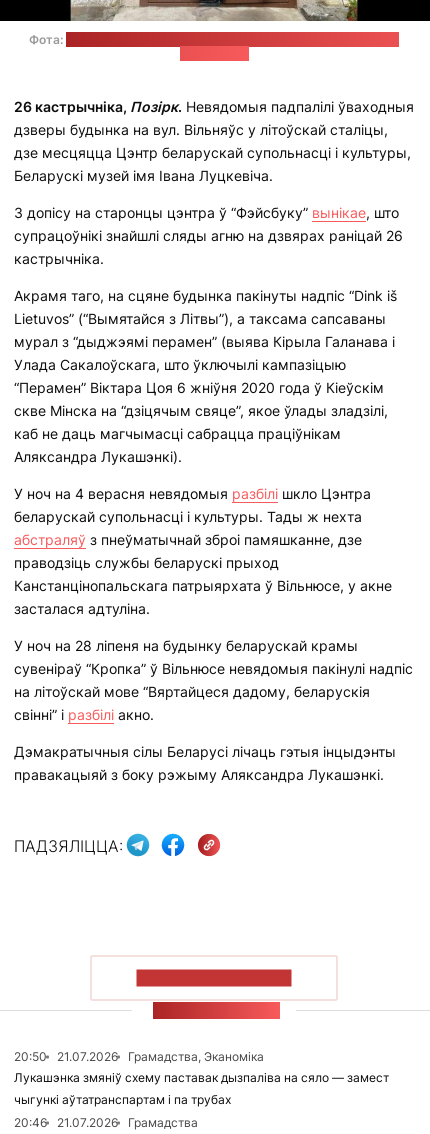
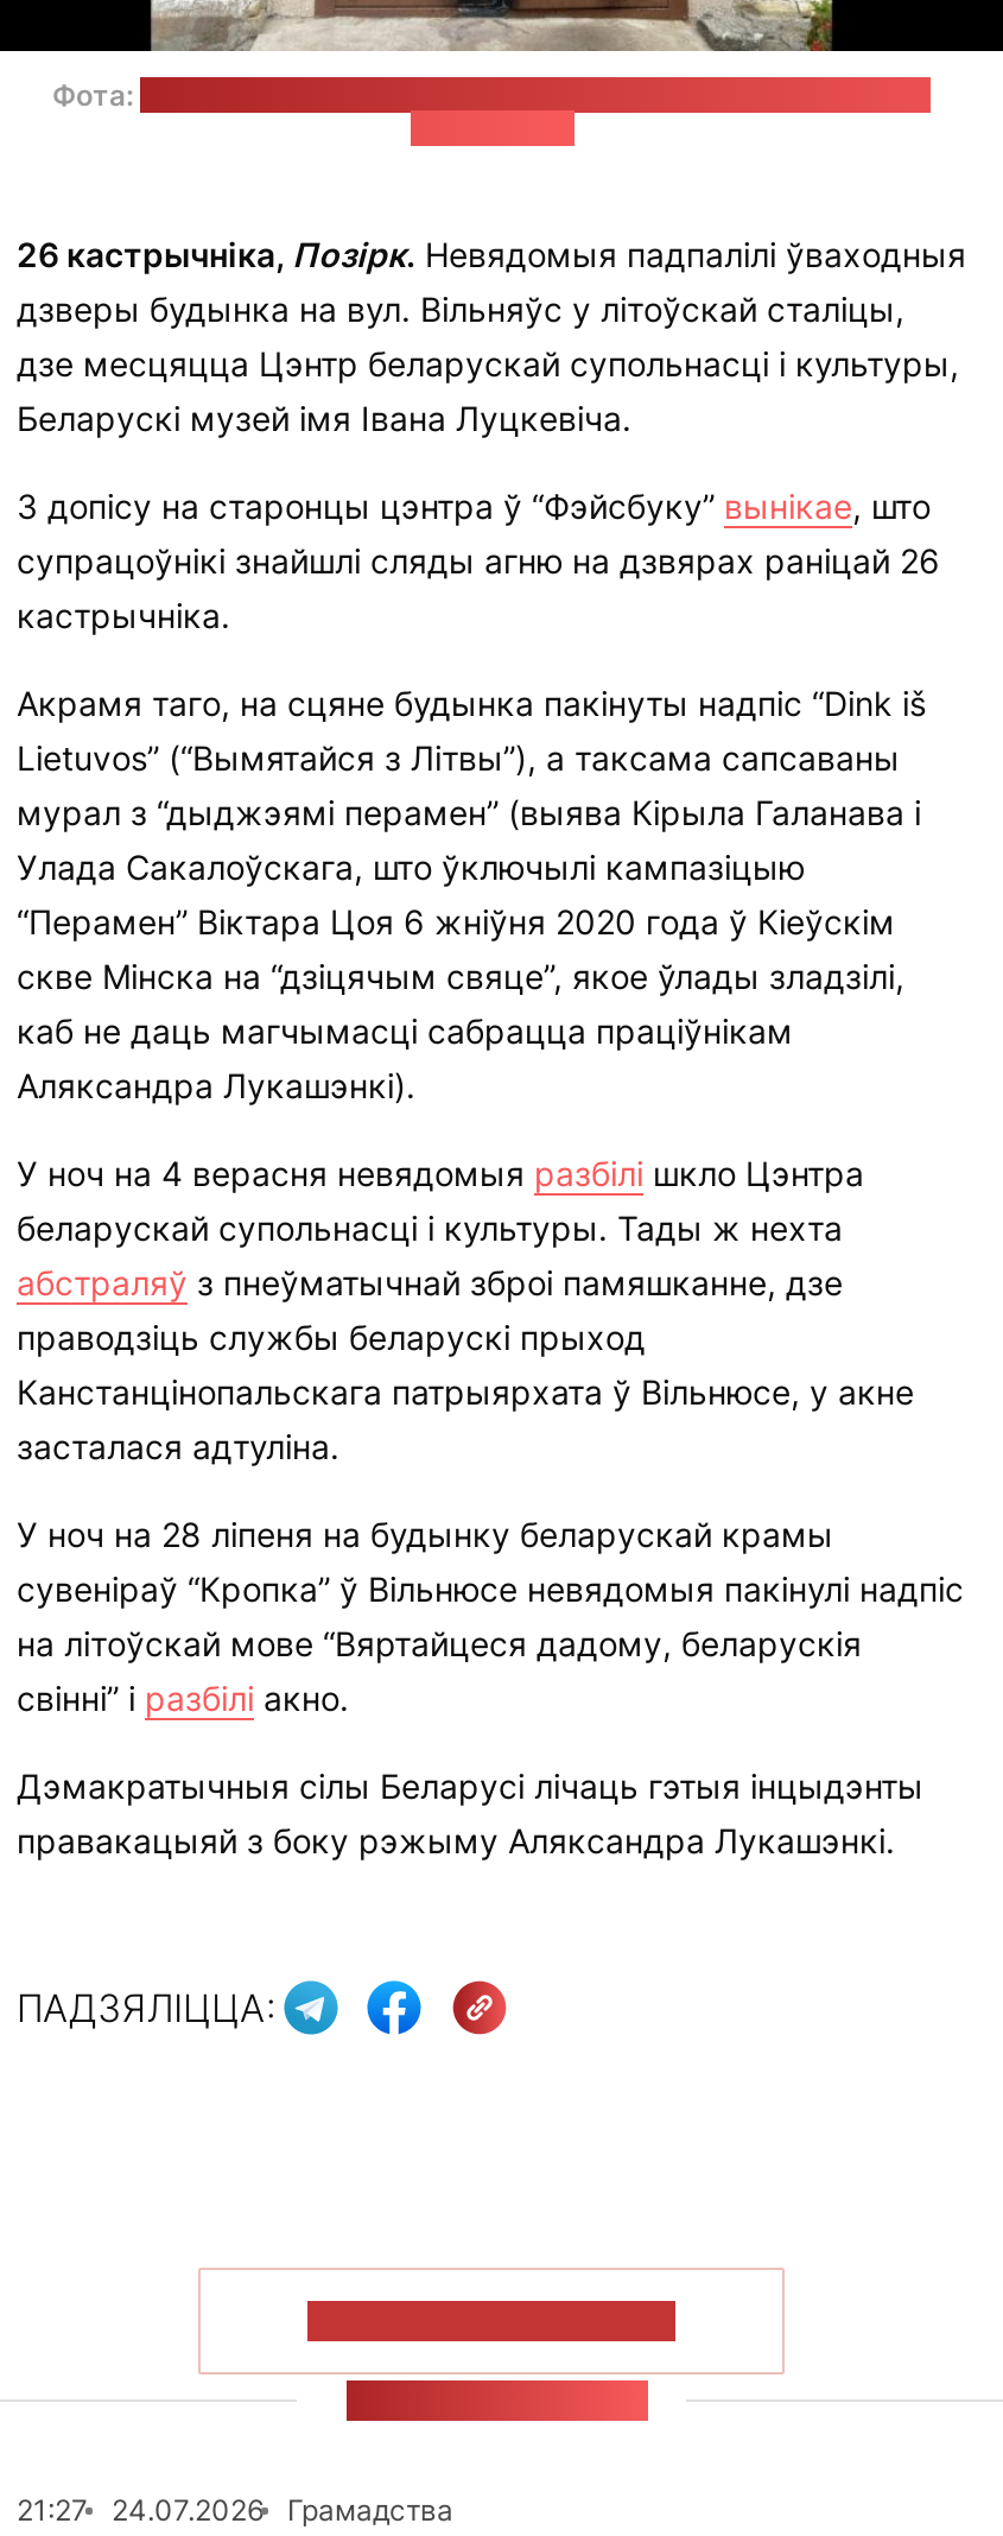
- 20:50
- 21.07.2026
- Грамадства, Эканоміка
- Лукашэнка змяніў схему паставак дызпаліва на сяло — замест
- чыгункі аўтатранспартам і па трубах
- 20:46
- 21.07.2026
+ 21:27
+ 24.07.2026
